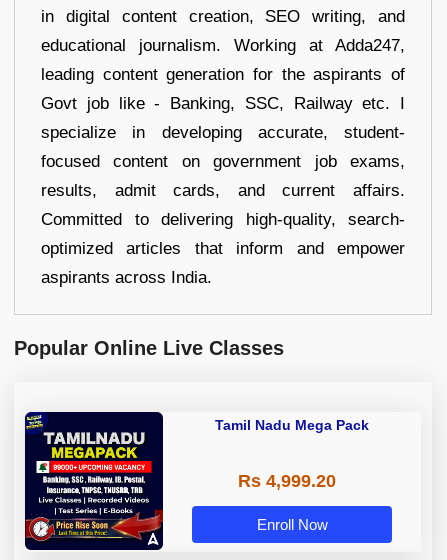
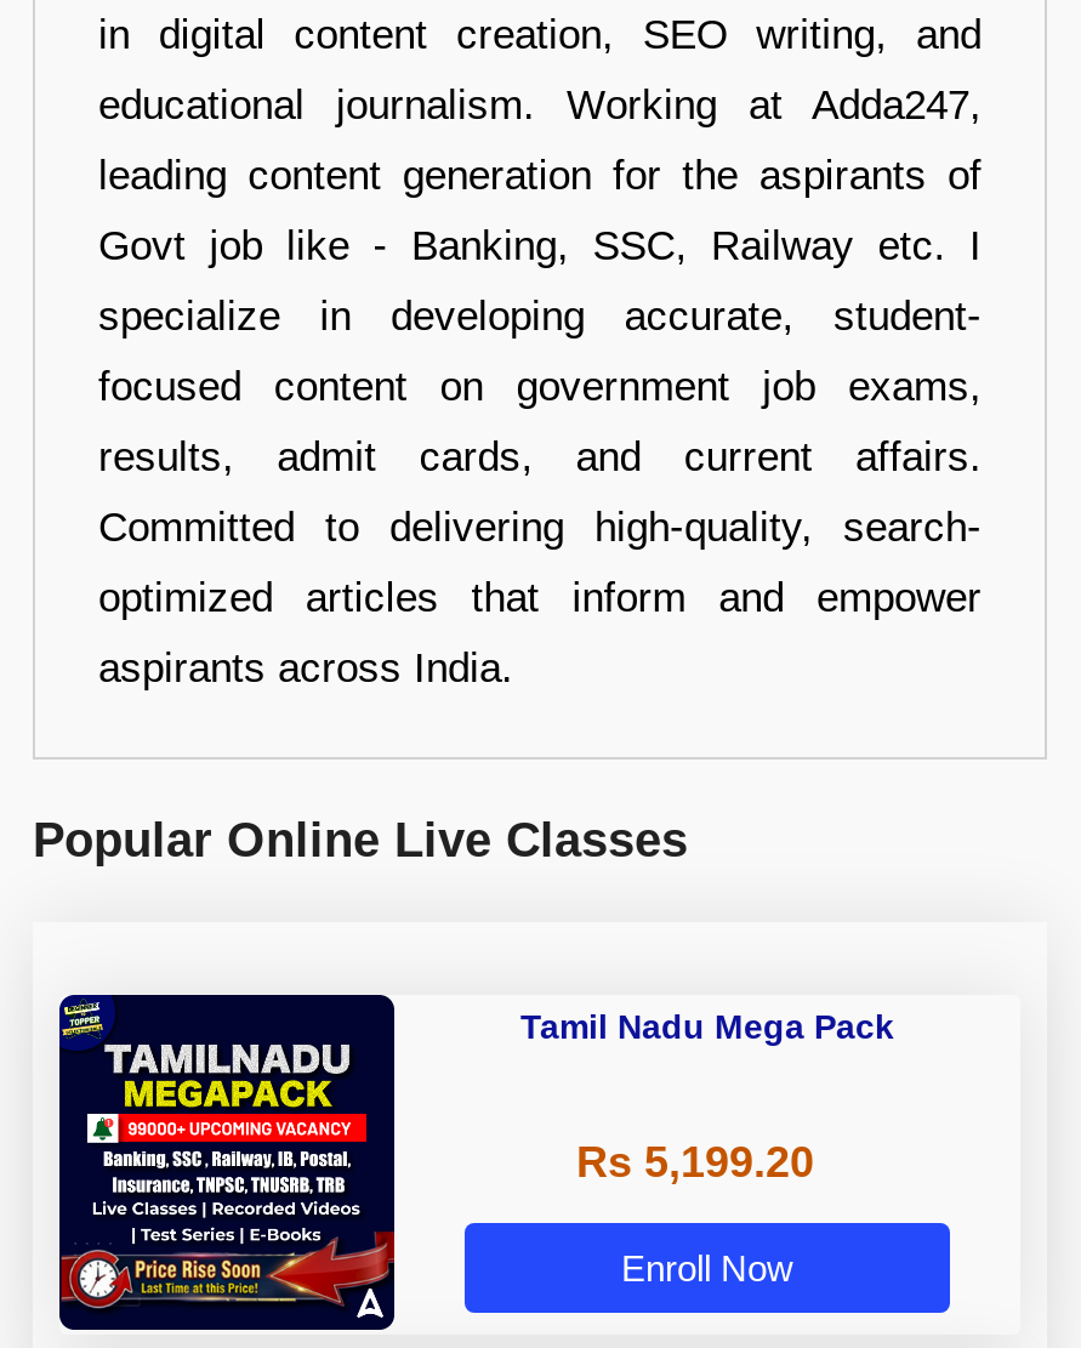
- Rs 4,999.20
+ Rs 5,199.20
